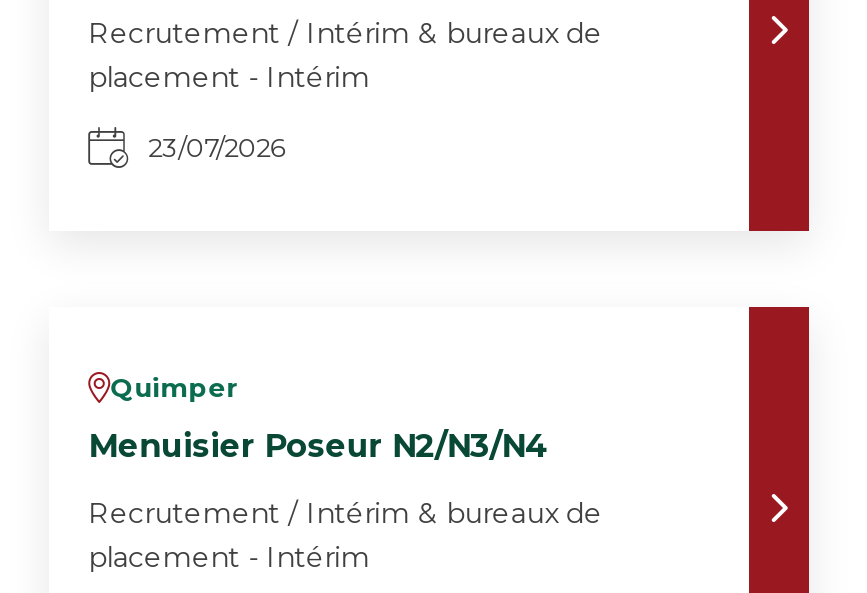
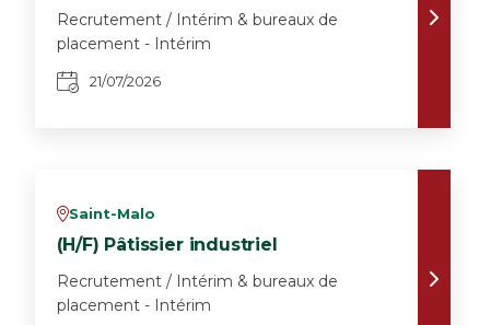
- 23/07/2026
+ 21/07/2026

- vQuimper
+ vSaint-Malo

- Menuisier Poseur N2/N3/N4
+ (H/F) Pâtissier industriel
